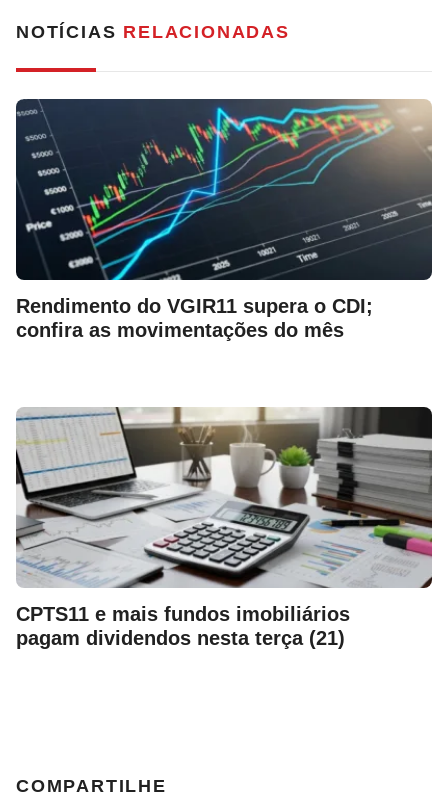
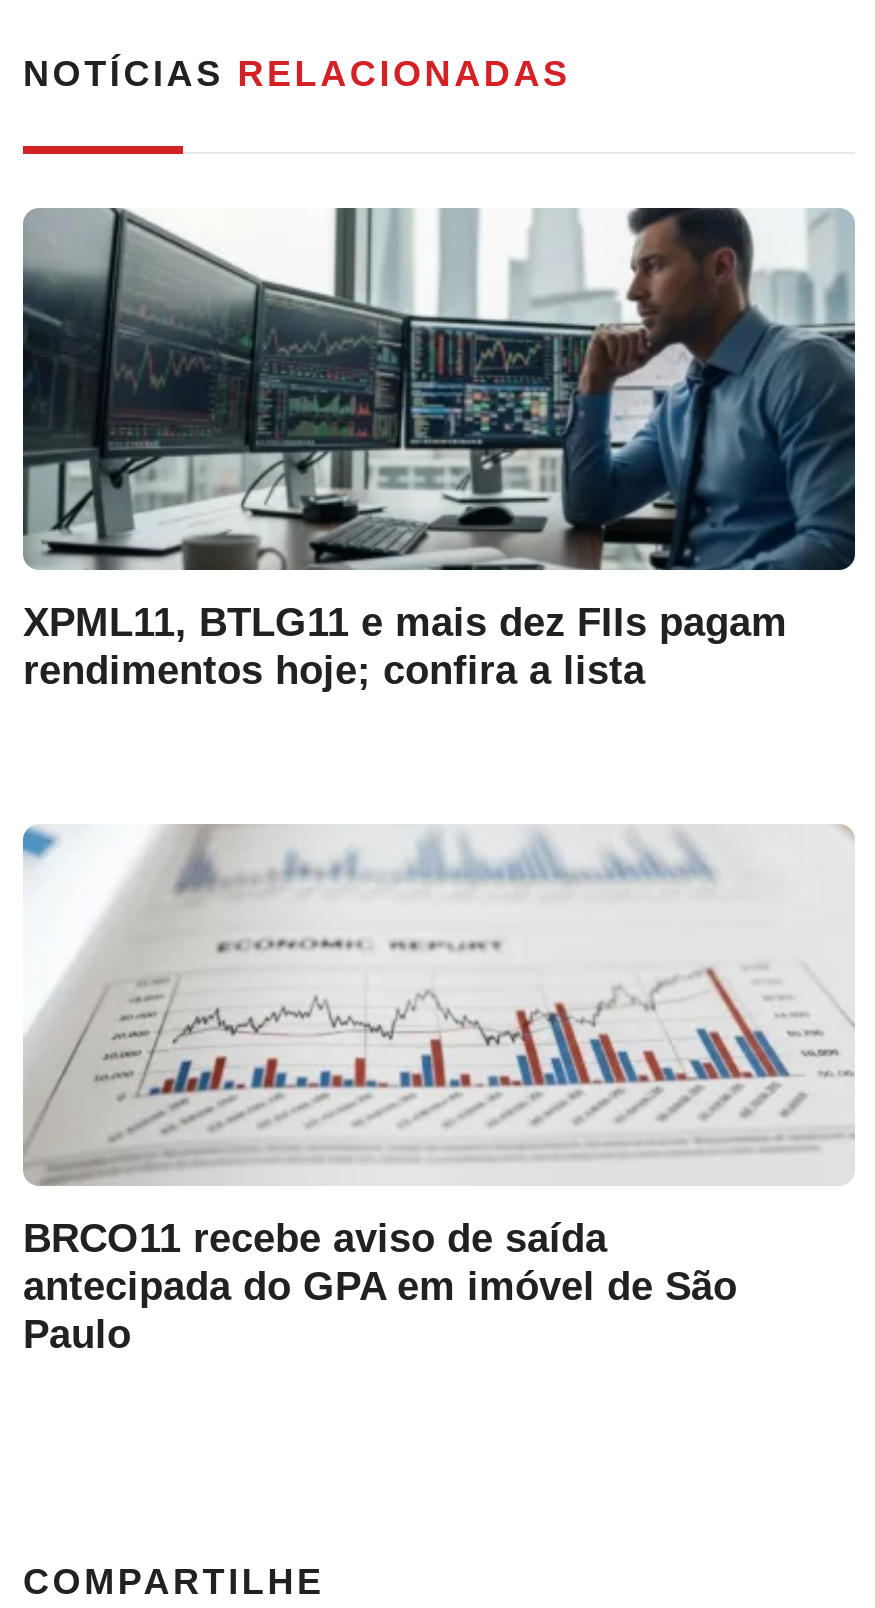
- [image]
- Rendimento do VGIR11 supera o CDI;
- confira as movimentações do mês
+ [image]
+ XPML11, BTLG11 e mais dez FIIs pagam
+ rendimentos hoje; confira a lista

- [image]
- CPTS11 e mais fundos imobiliários
- pagam dividendos nesta terça (21)
+ [image]
+ BRCO11 recebe aviso de saída
+ antecipada do GPA em imóvel de São
+ Paulo
